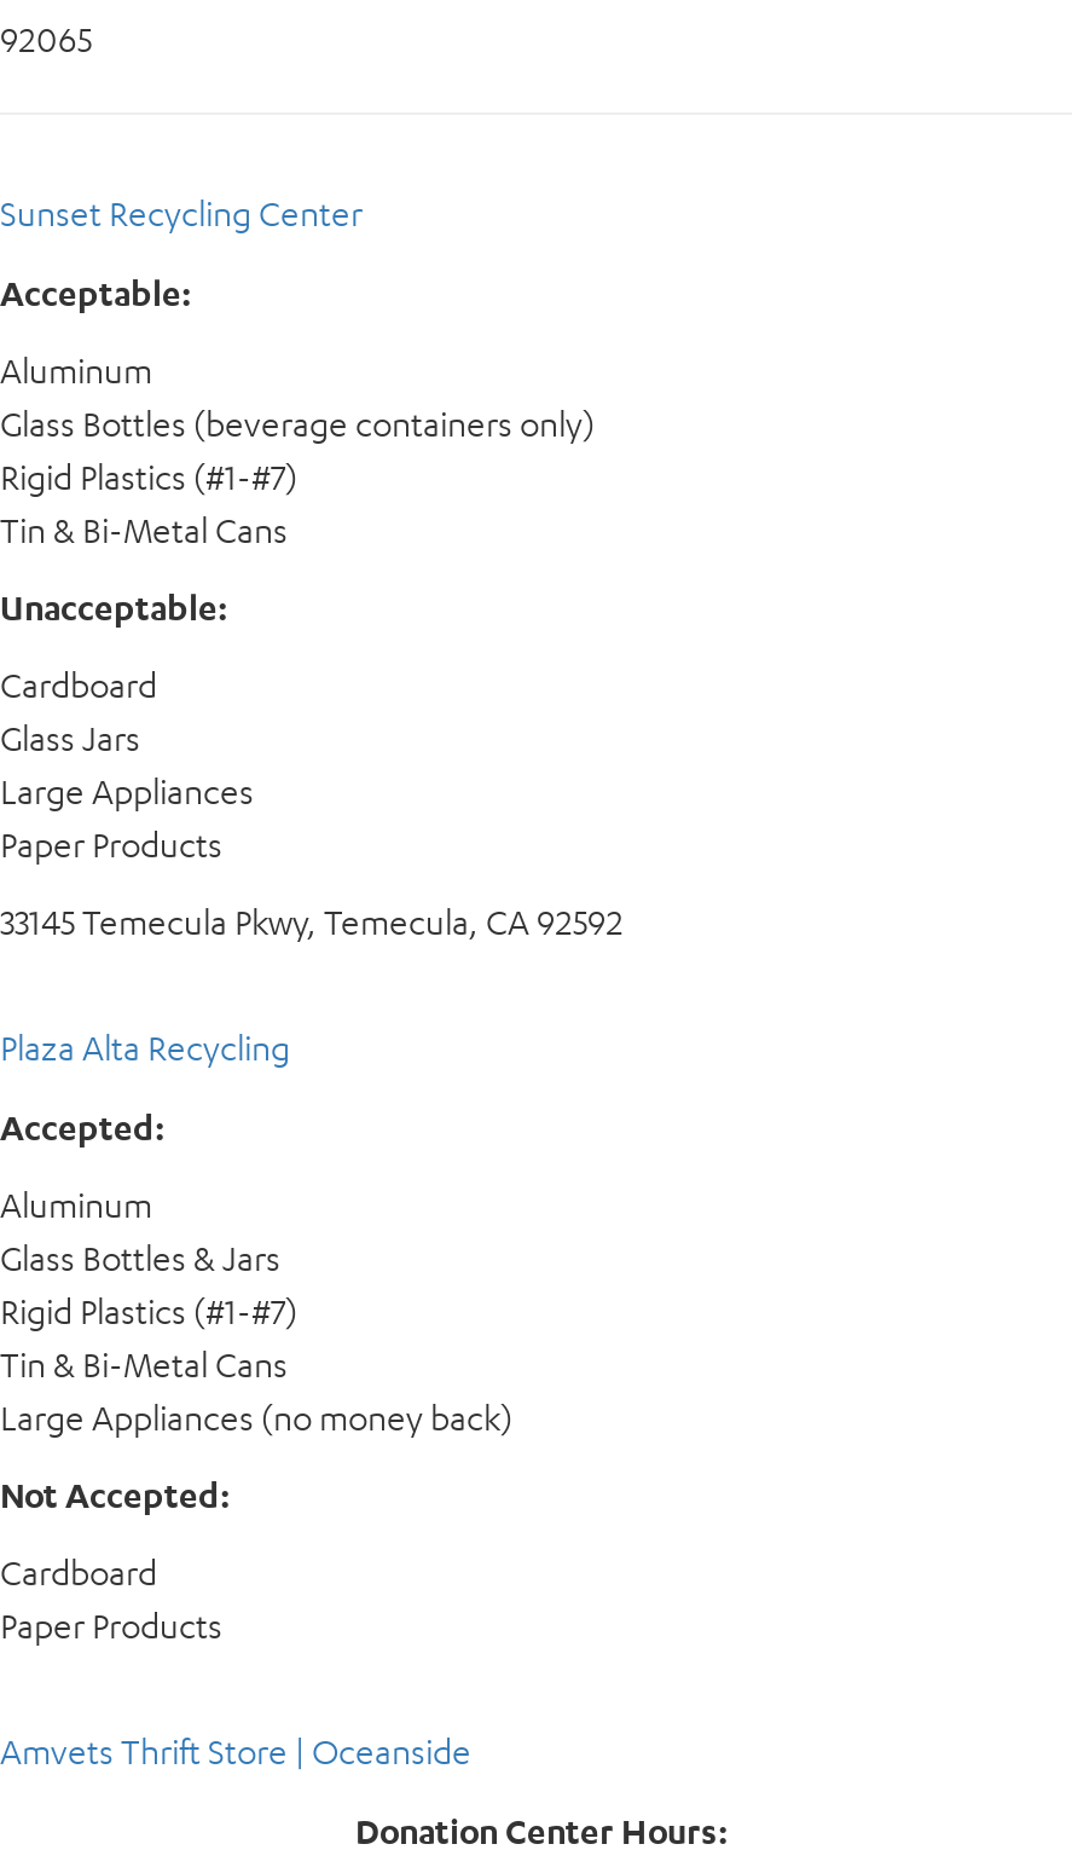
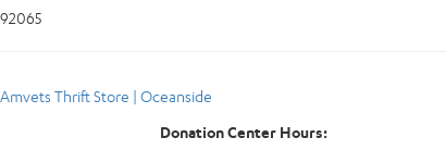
- Sunset Recycling Center
- Acceptable:
- Aluminum
- Glass Bottles (beverage containers only)
- Rigid Plastics (#1-#7)
- Tin & Bi-Metal Cans
- Unacceptable:
- Cardboard
- Glass Jars
- Large Appliances
- Paper Products
- 33145 Temecula Pkwy, Temecula, CA 92592
- Plaza Alta Recycling
- Accepted:
- Aluminum
- Glass Bottles & Jars
- Rigid Plastics (#1-#7)
- Tin & Bi-Metal Cans
- Large Appliances (no money back)
- Not Accepted:
- Cardboard
- Paper Products
